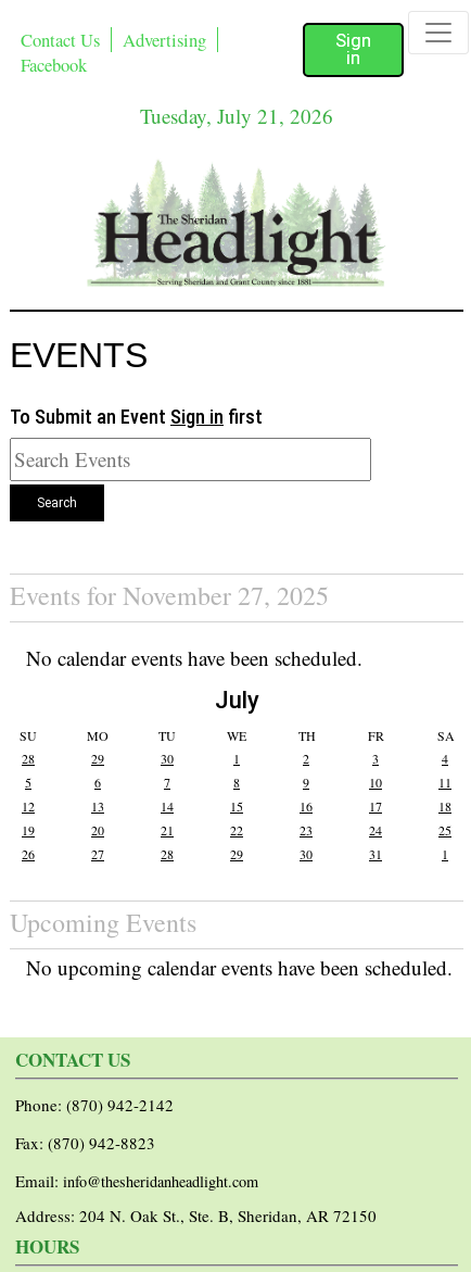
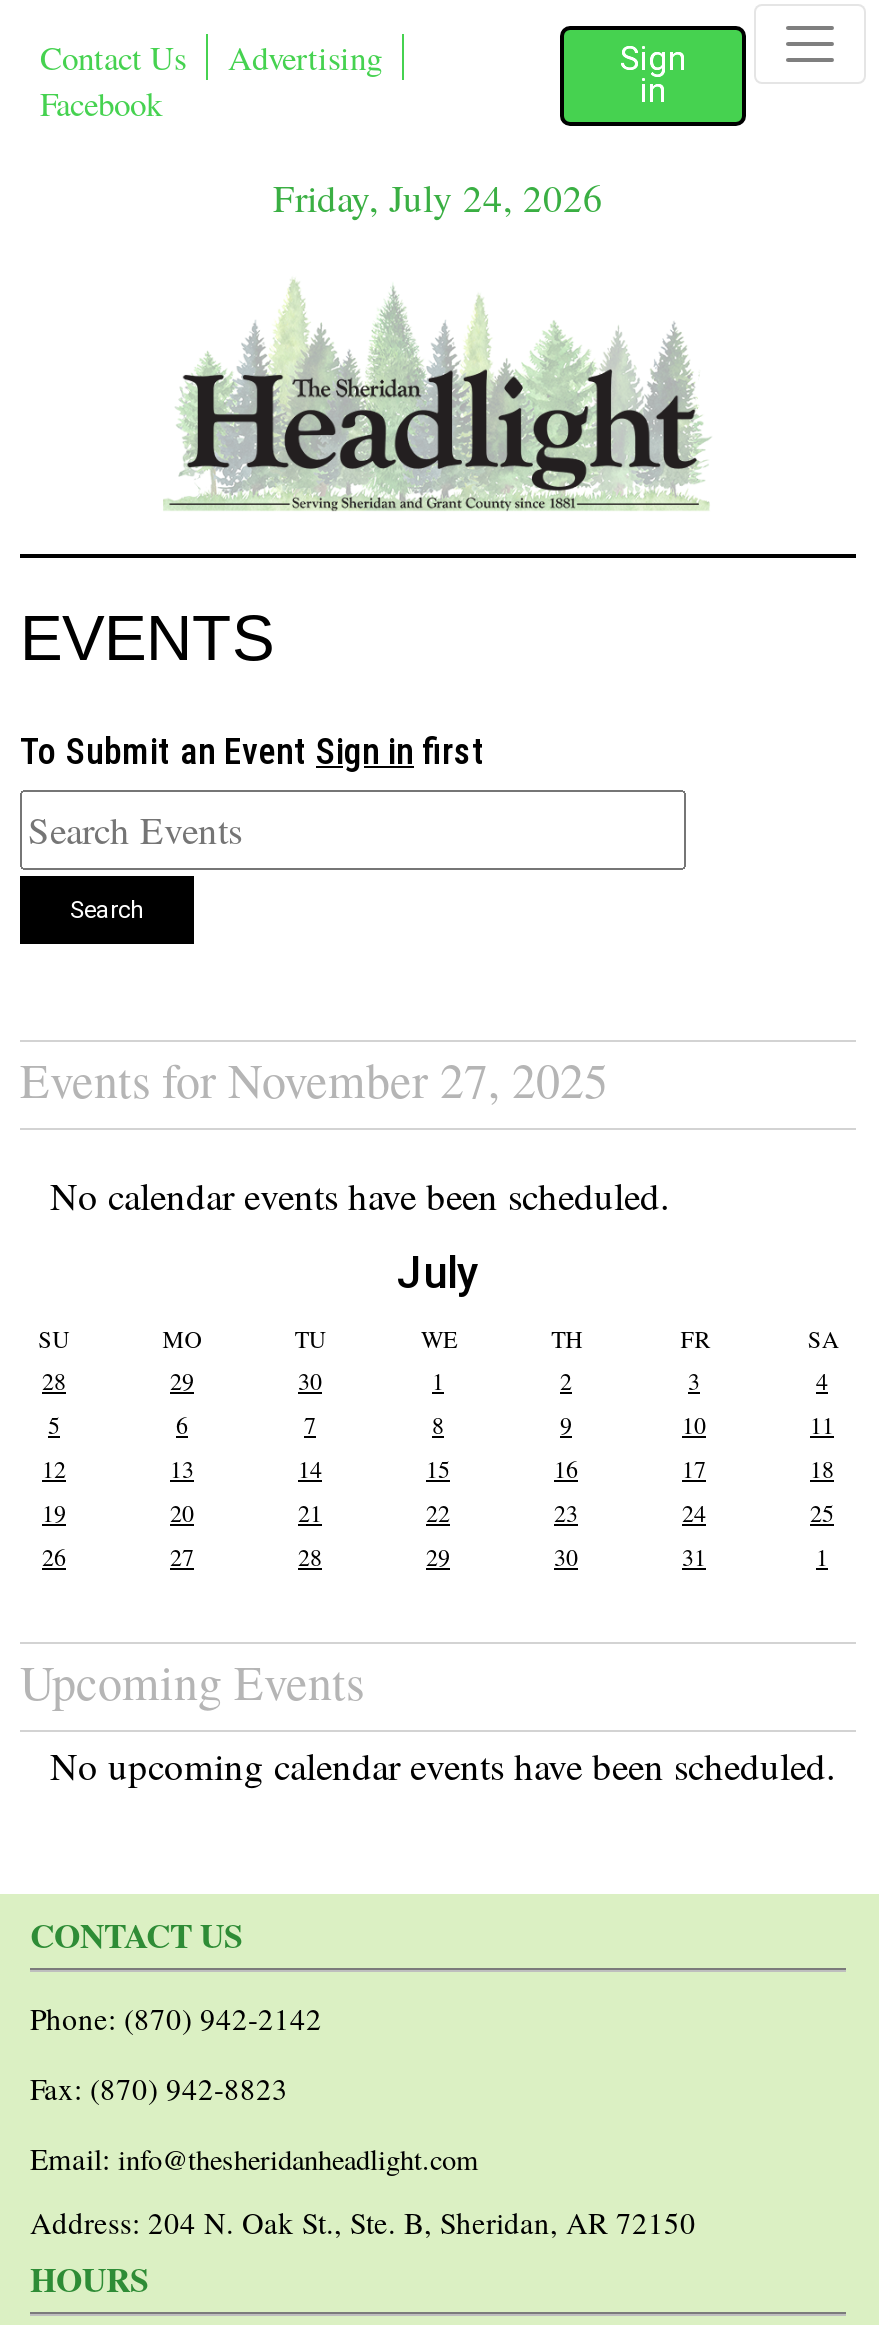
- Tuesday, July 21, 2026
+ Friday, July 24, 2026
